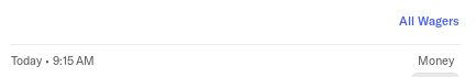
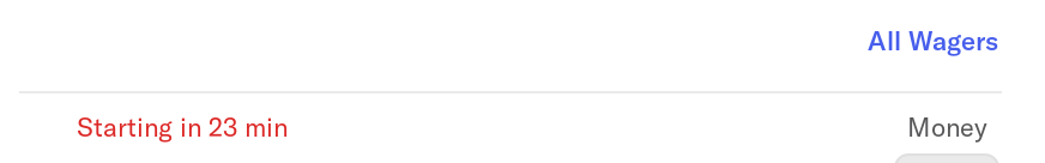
- Today • 9:15 AM
+ Starting in 23 min
